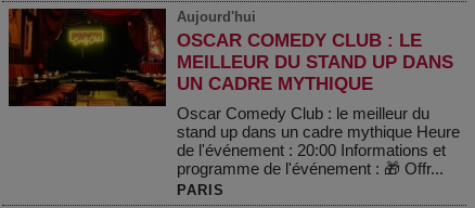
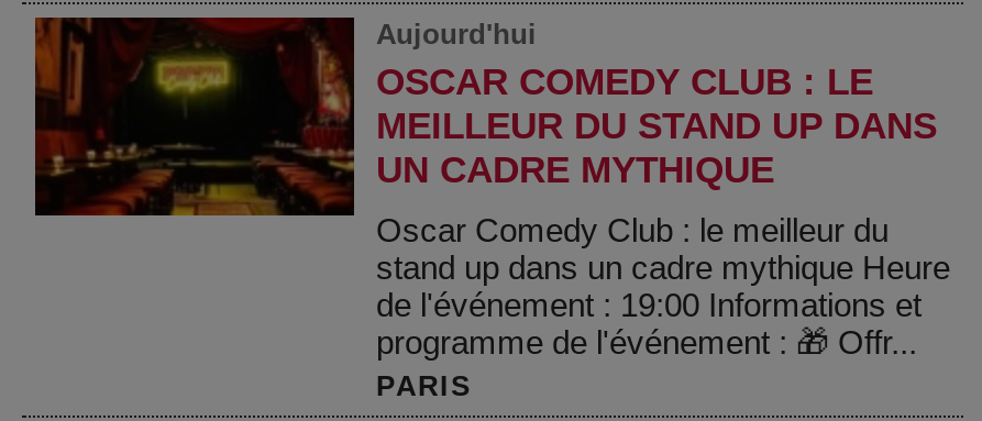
- de l'événement : 20:00 Informations et
+ de l'événement : 19:00 Informations et
